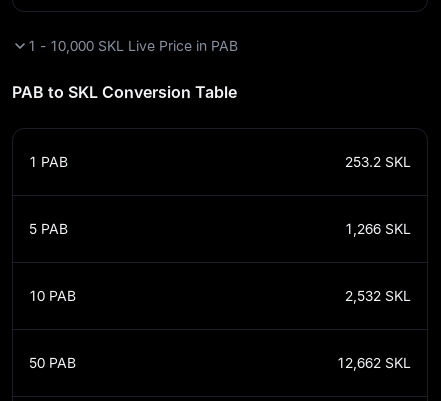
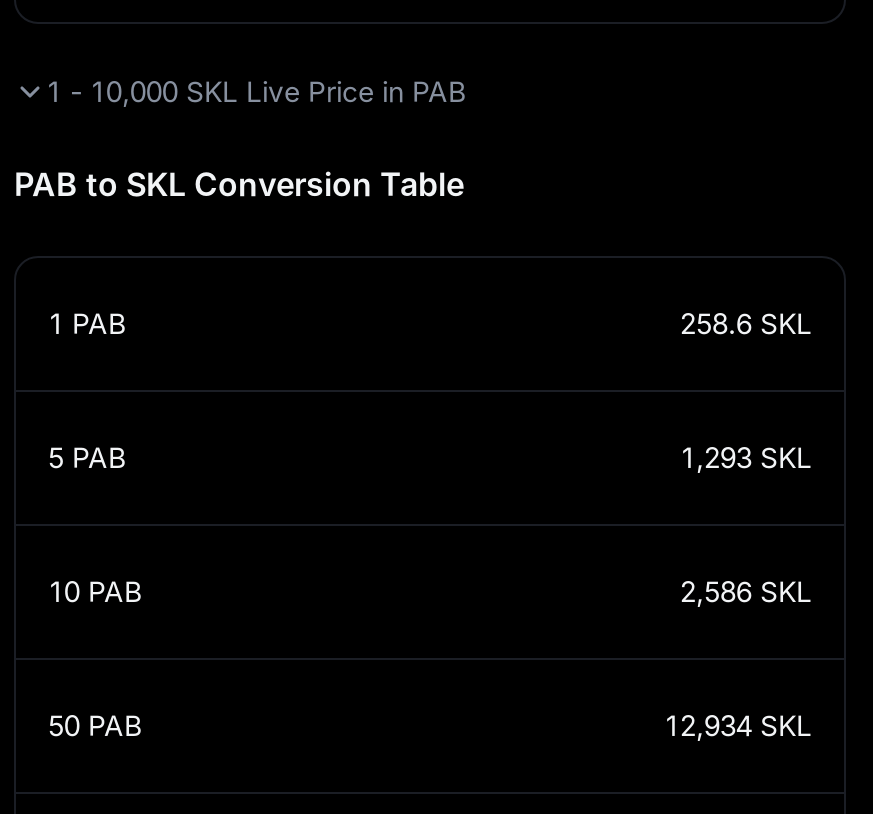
- 253.2 SKL
+ 258.6 SKL

- 1,266 SKL
+ 1,293 SKL

- 2,532 SKL
+ 2,586 SKL

- 12,662 SKL
+ 12,934 SKL
